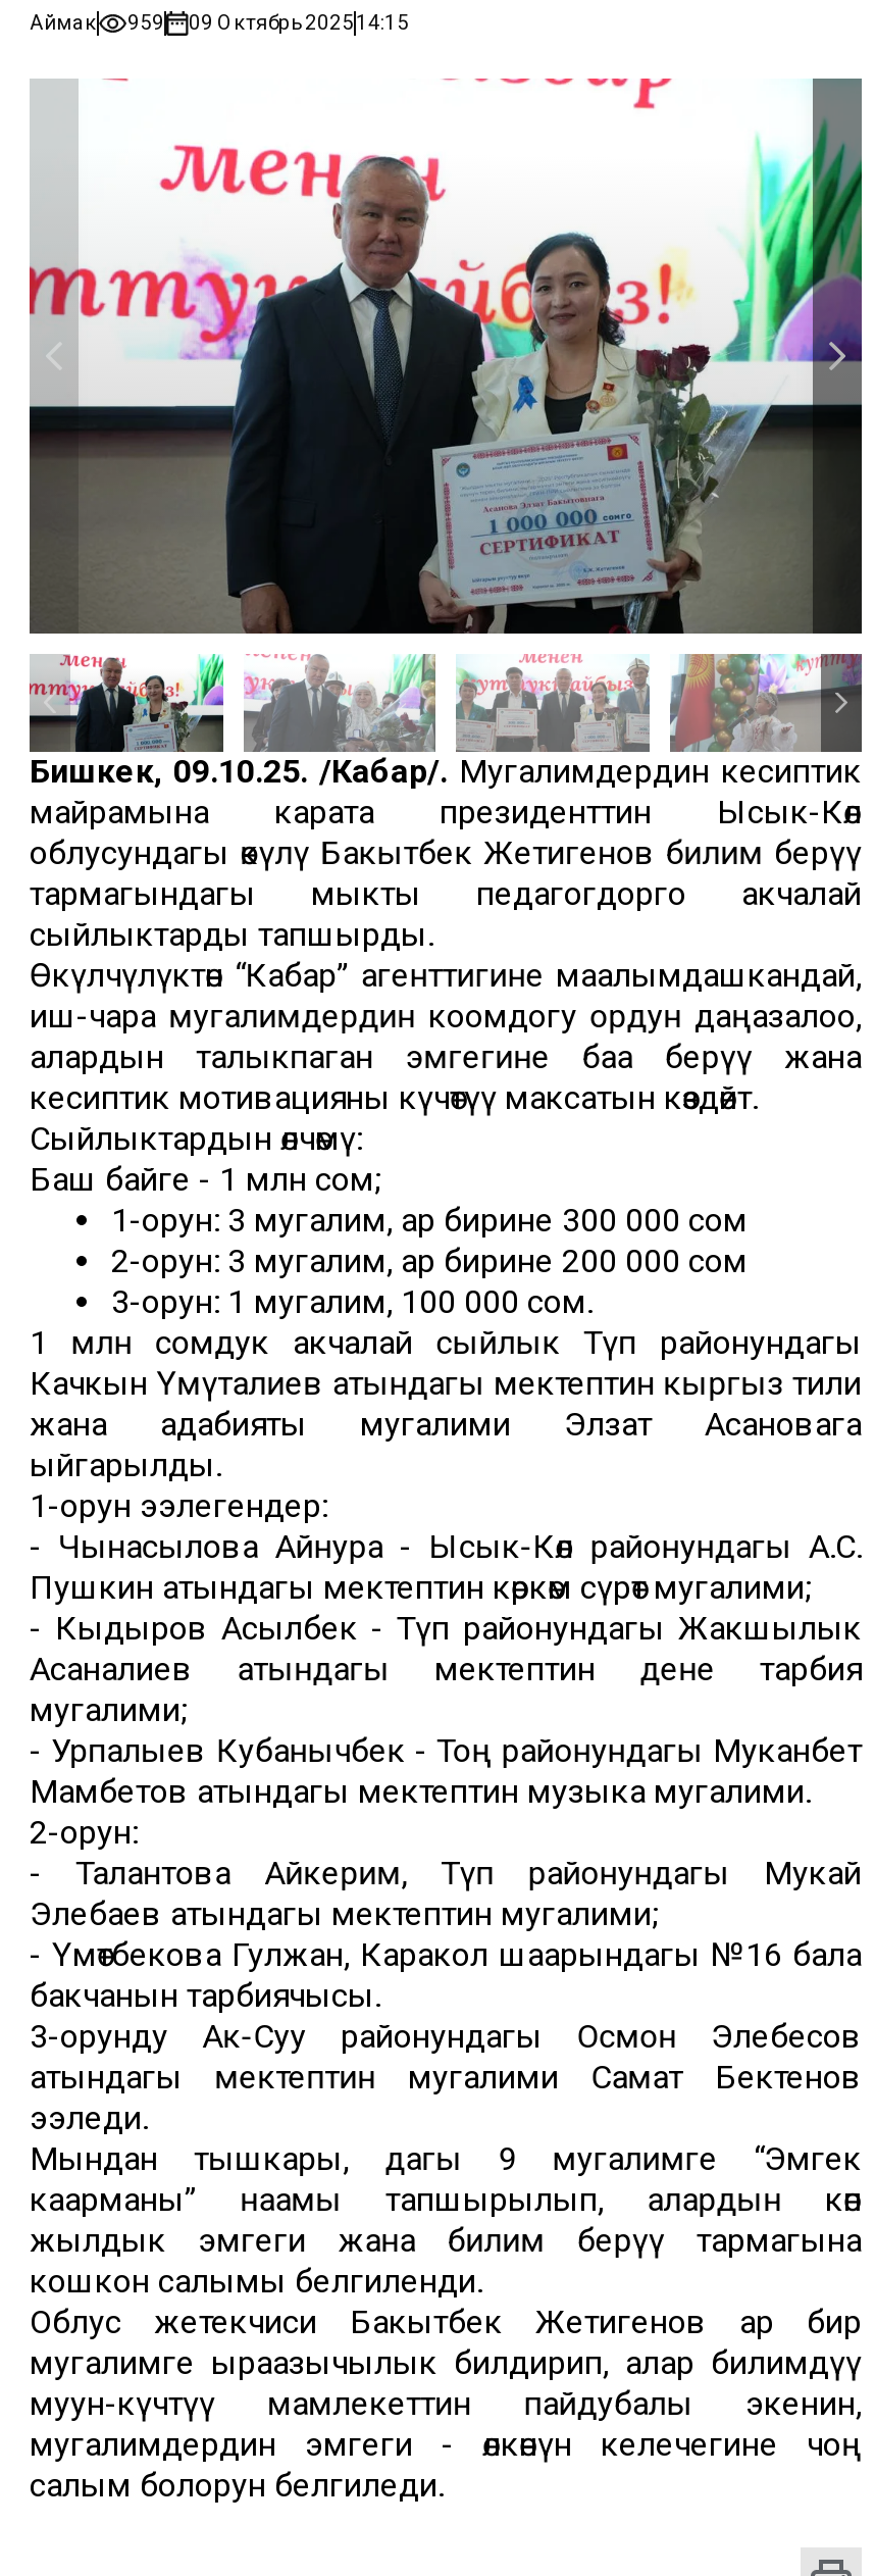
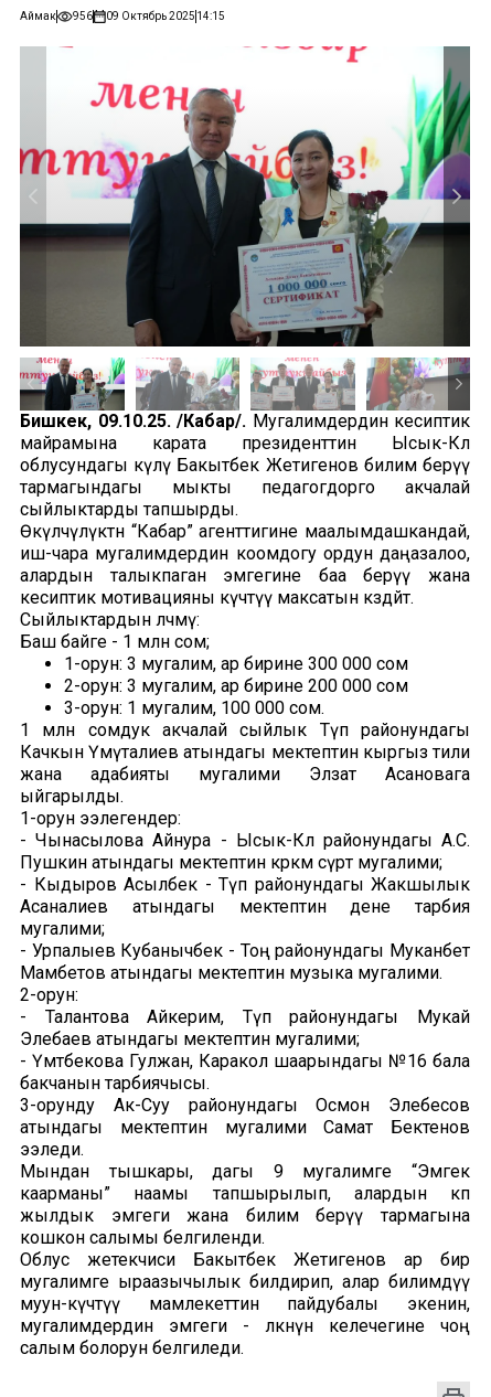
- Аймак 959 09 Октябрь 202514:15
+ Аймак 956 09 Октябрь 202514:15
